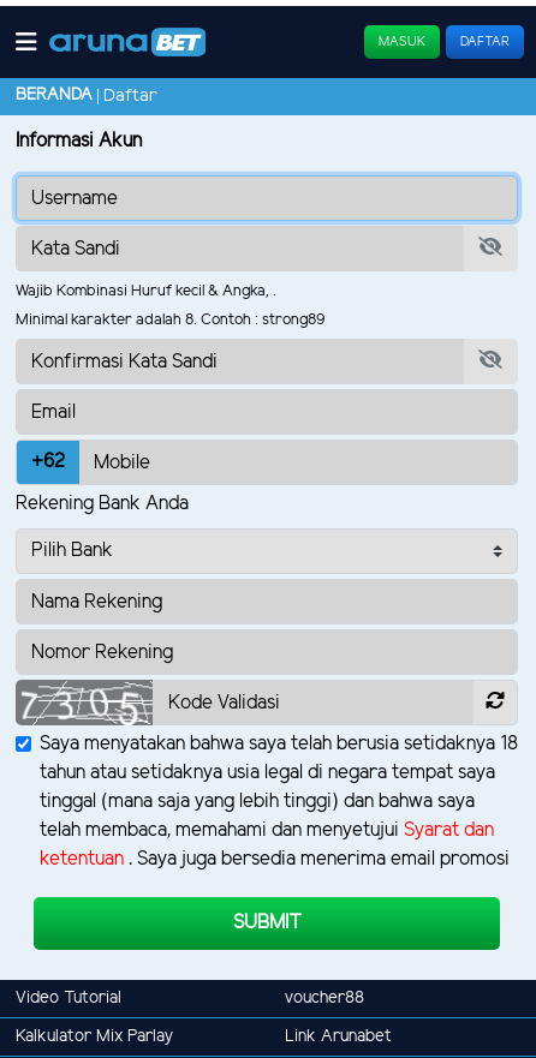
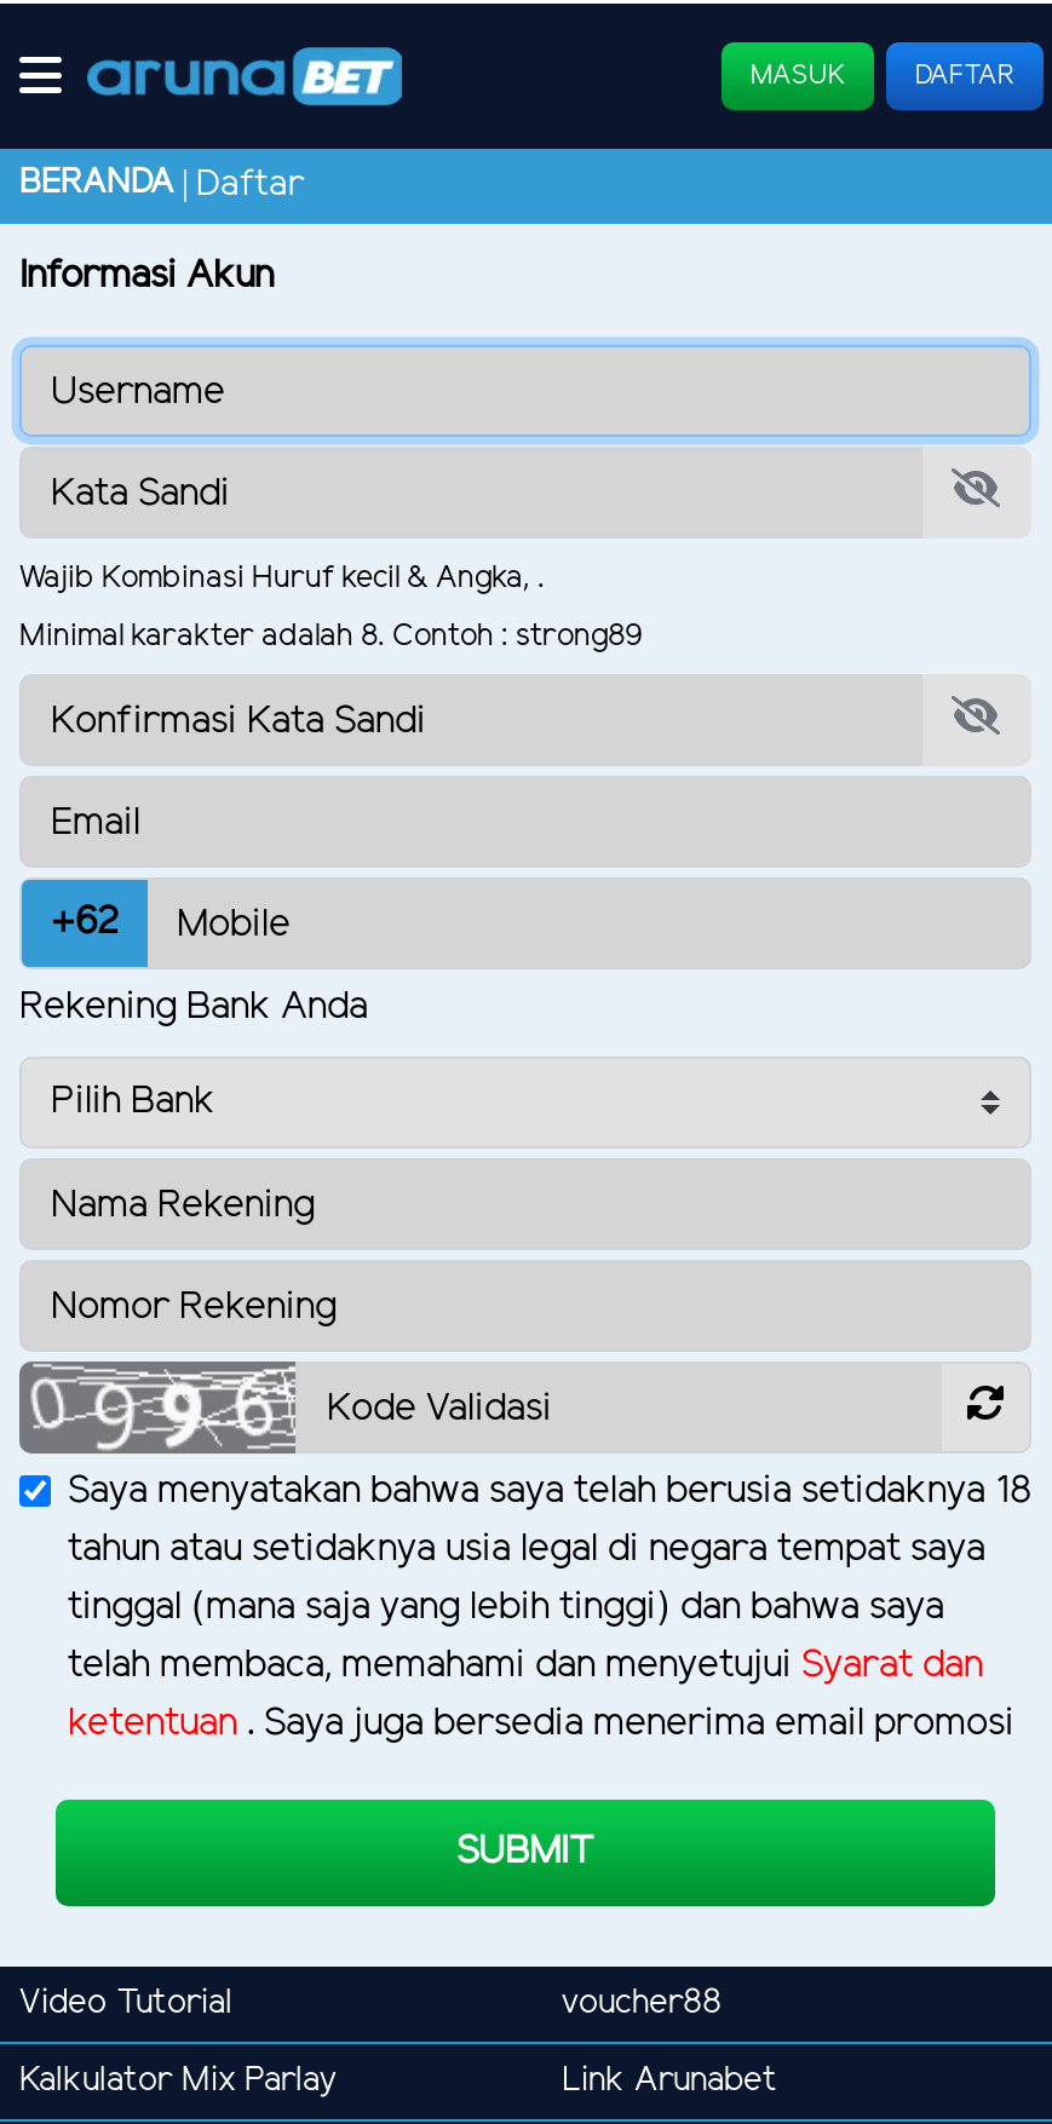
- [image]
+ [image]
